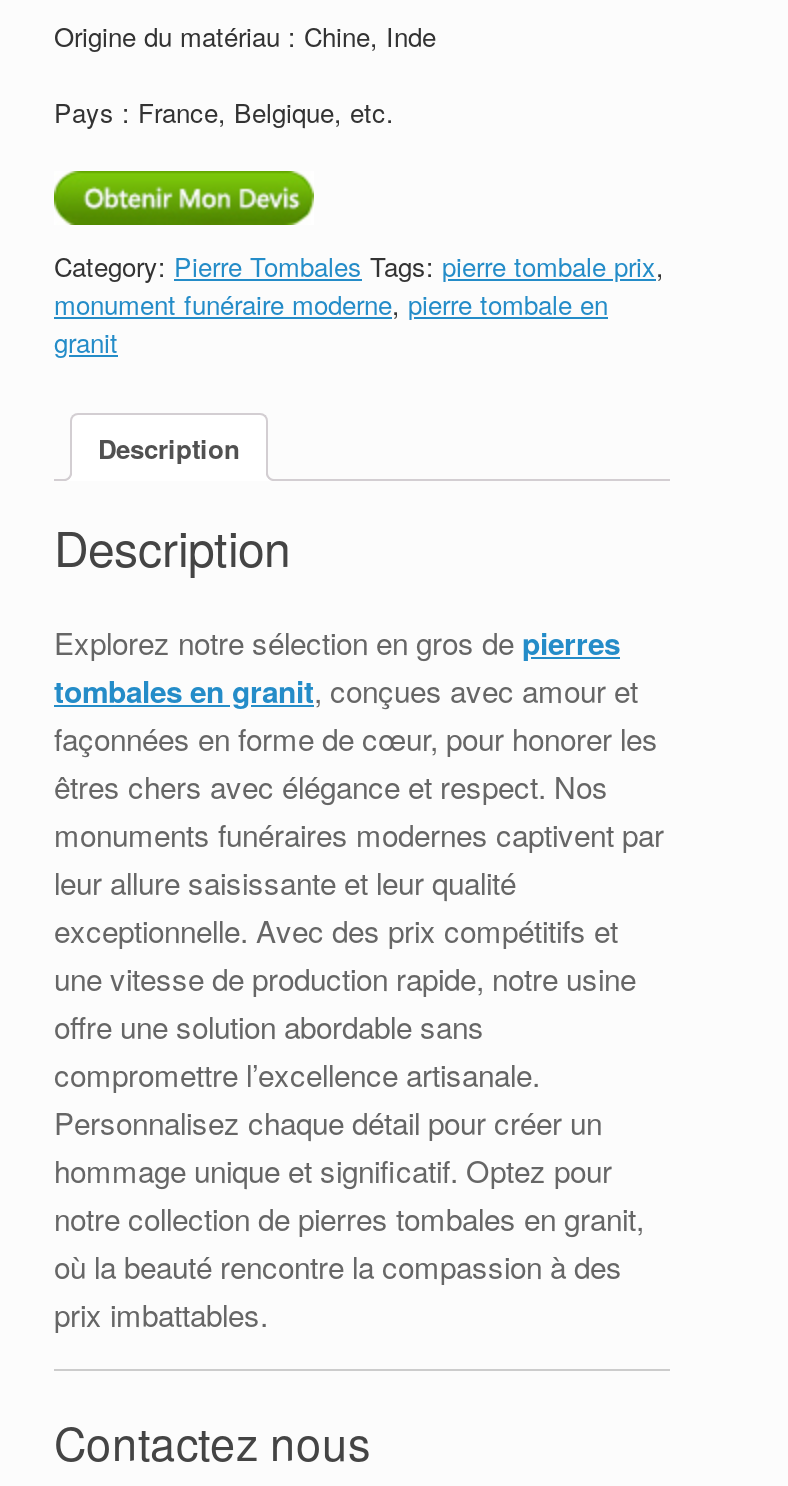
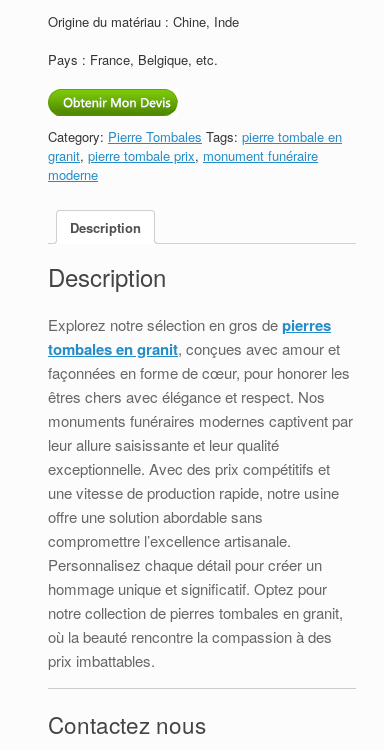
- Category: Pierre Tombales Tags: pierre tombale prix,
- monument funéraire moderne, pierre tombale en
- granit
+ Category: Pierre Tombales Tags: pierre tombale en
+ granit, pierre tombale prix, monument funéraire
+ moderne
